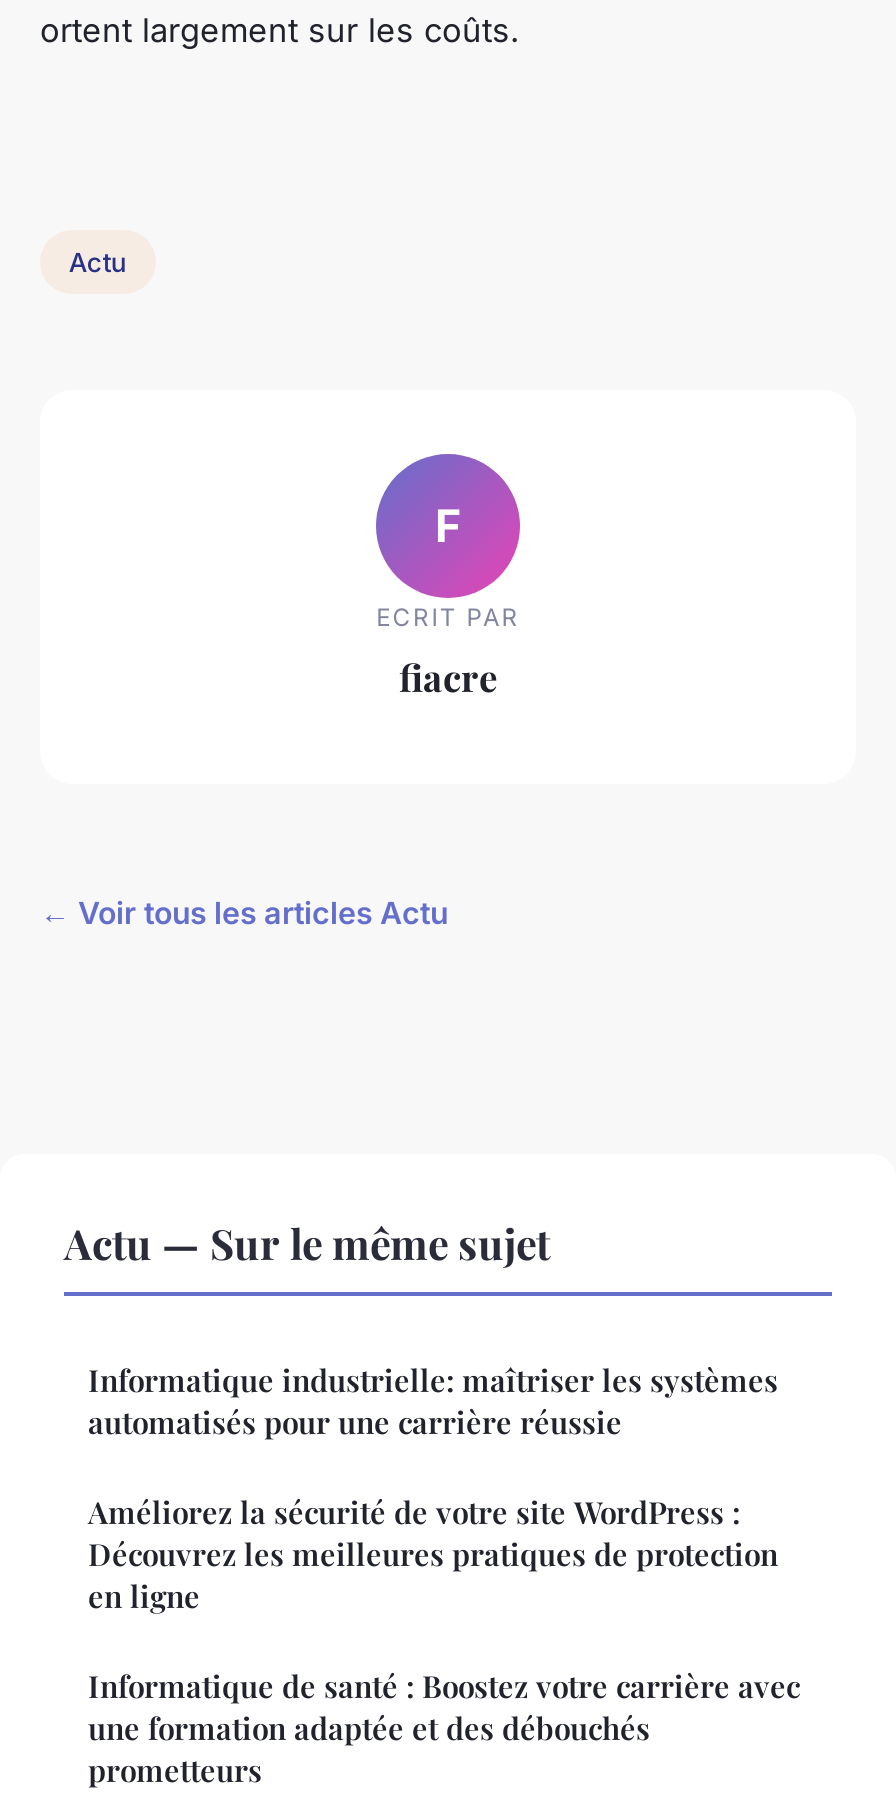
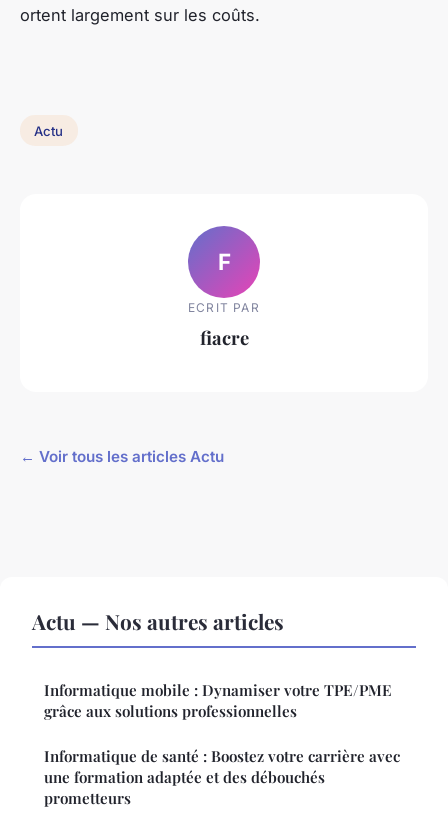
- Actu — Sur le même sujet
- Informatique industrielle: maîtriser les systèmes
- automatisés pour une carrière réussie
- Améliorez la sécurité de votre site WordPress :
- Découvrez les meilleures pratiques de protection
- en ligne
+ Actu — Nos autres articles
+ Informatique mobile : Dynamiser votre TPE/PME
+ grâce aux solutions professionnelles
